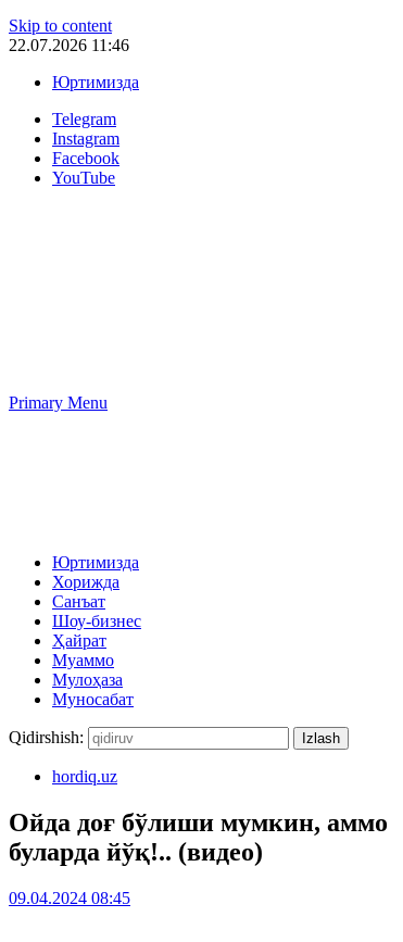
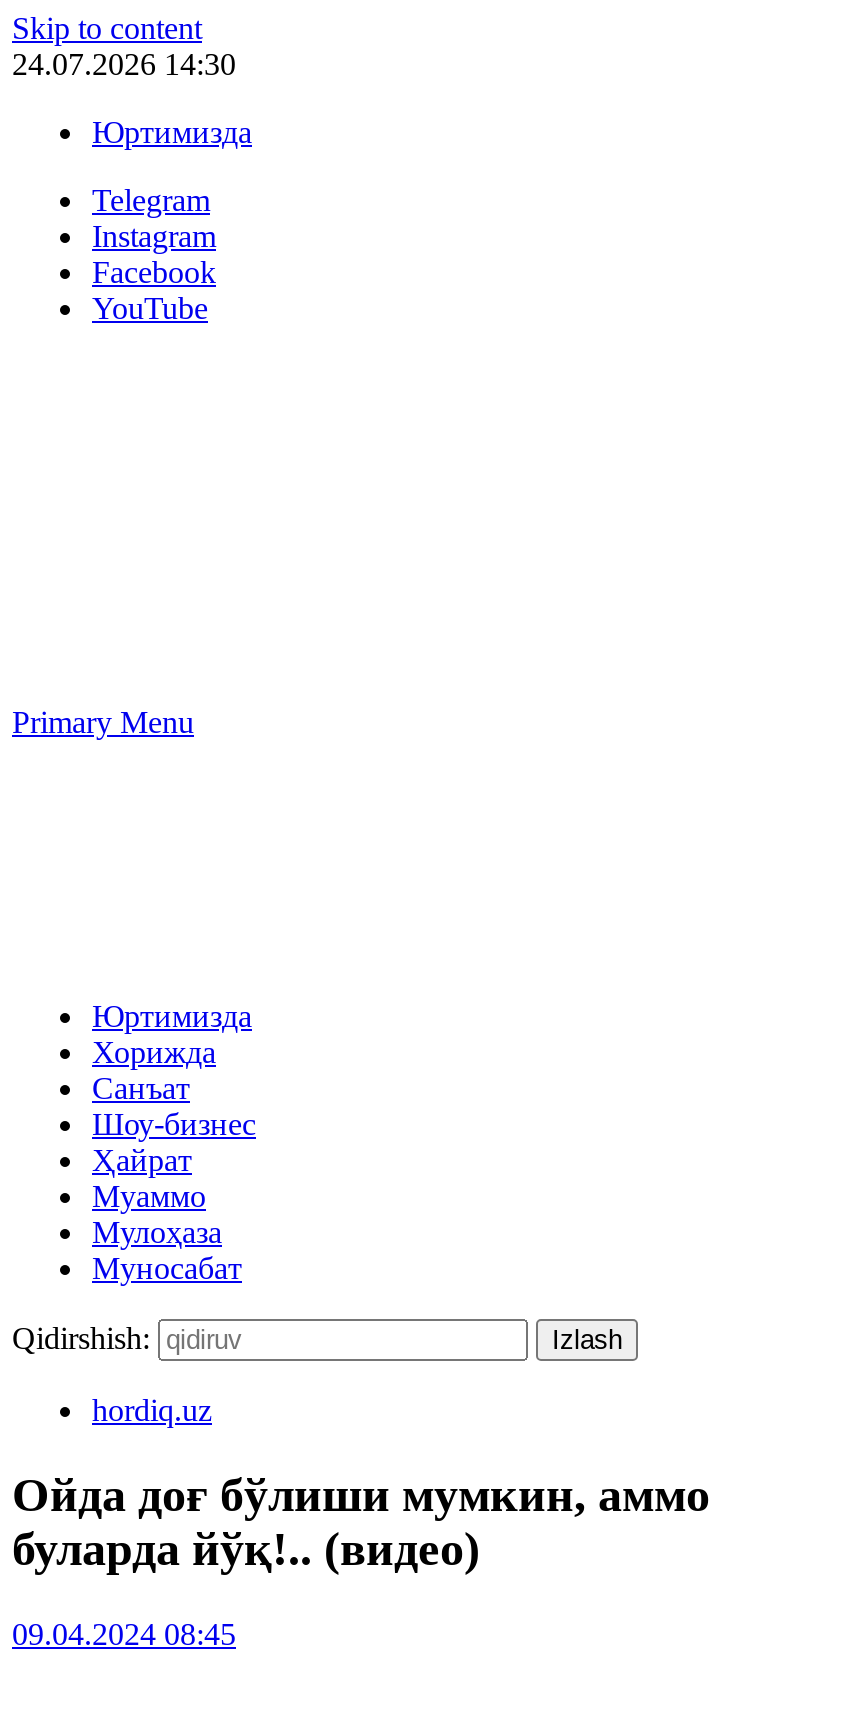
- 22.07.2026 11:46
+ 24.07.2026 14:30
